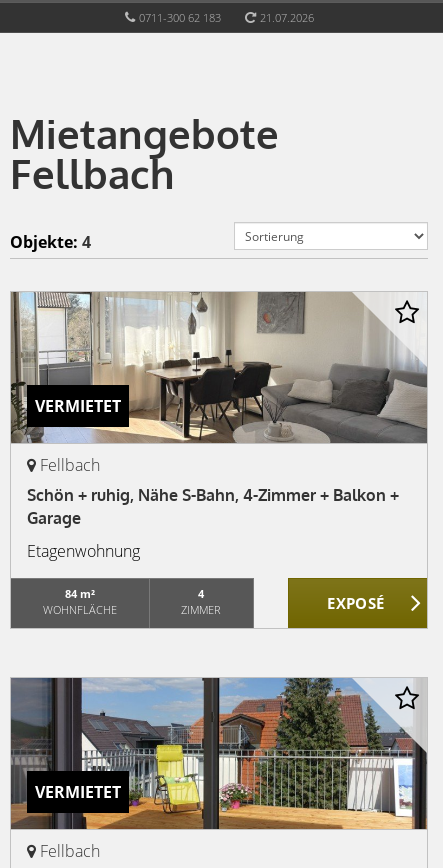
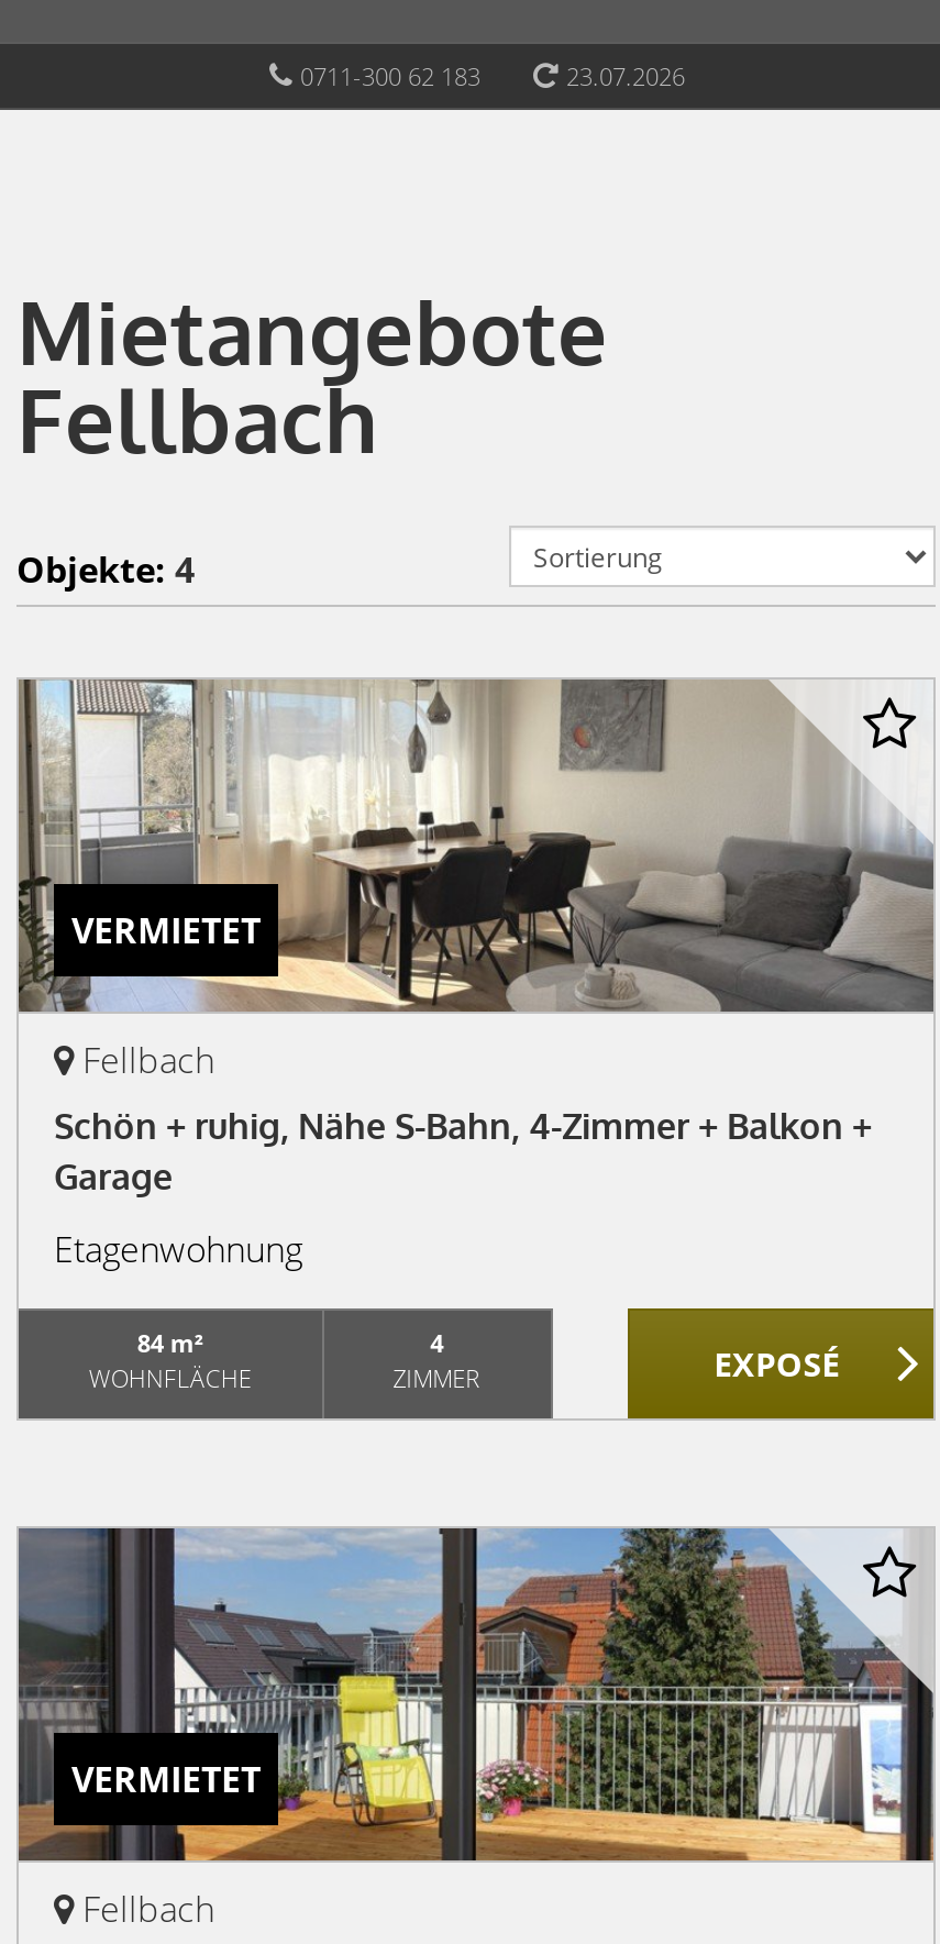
- 21.07.2026
+ 23.07.2026
